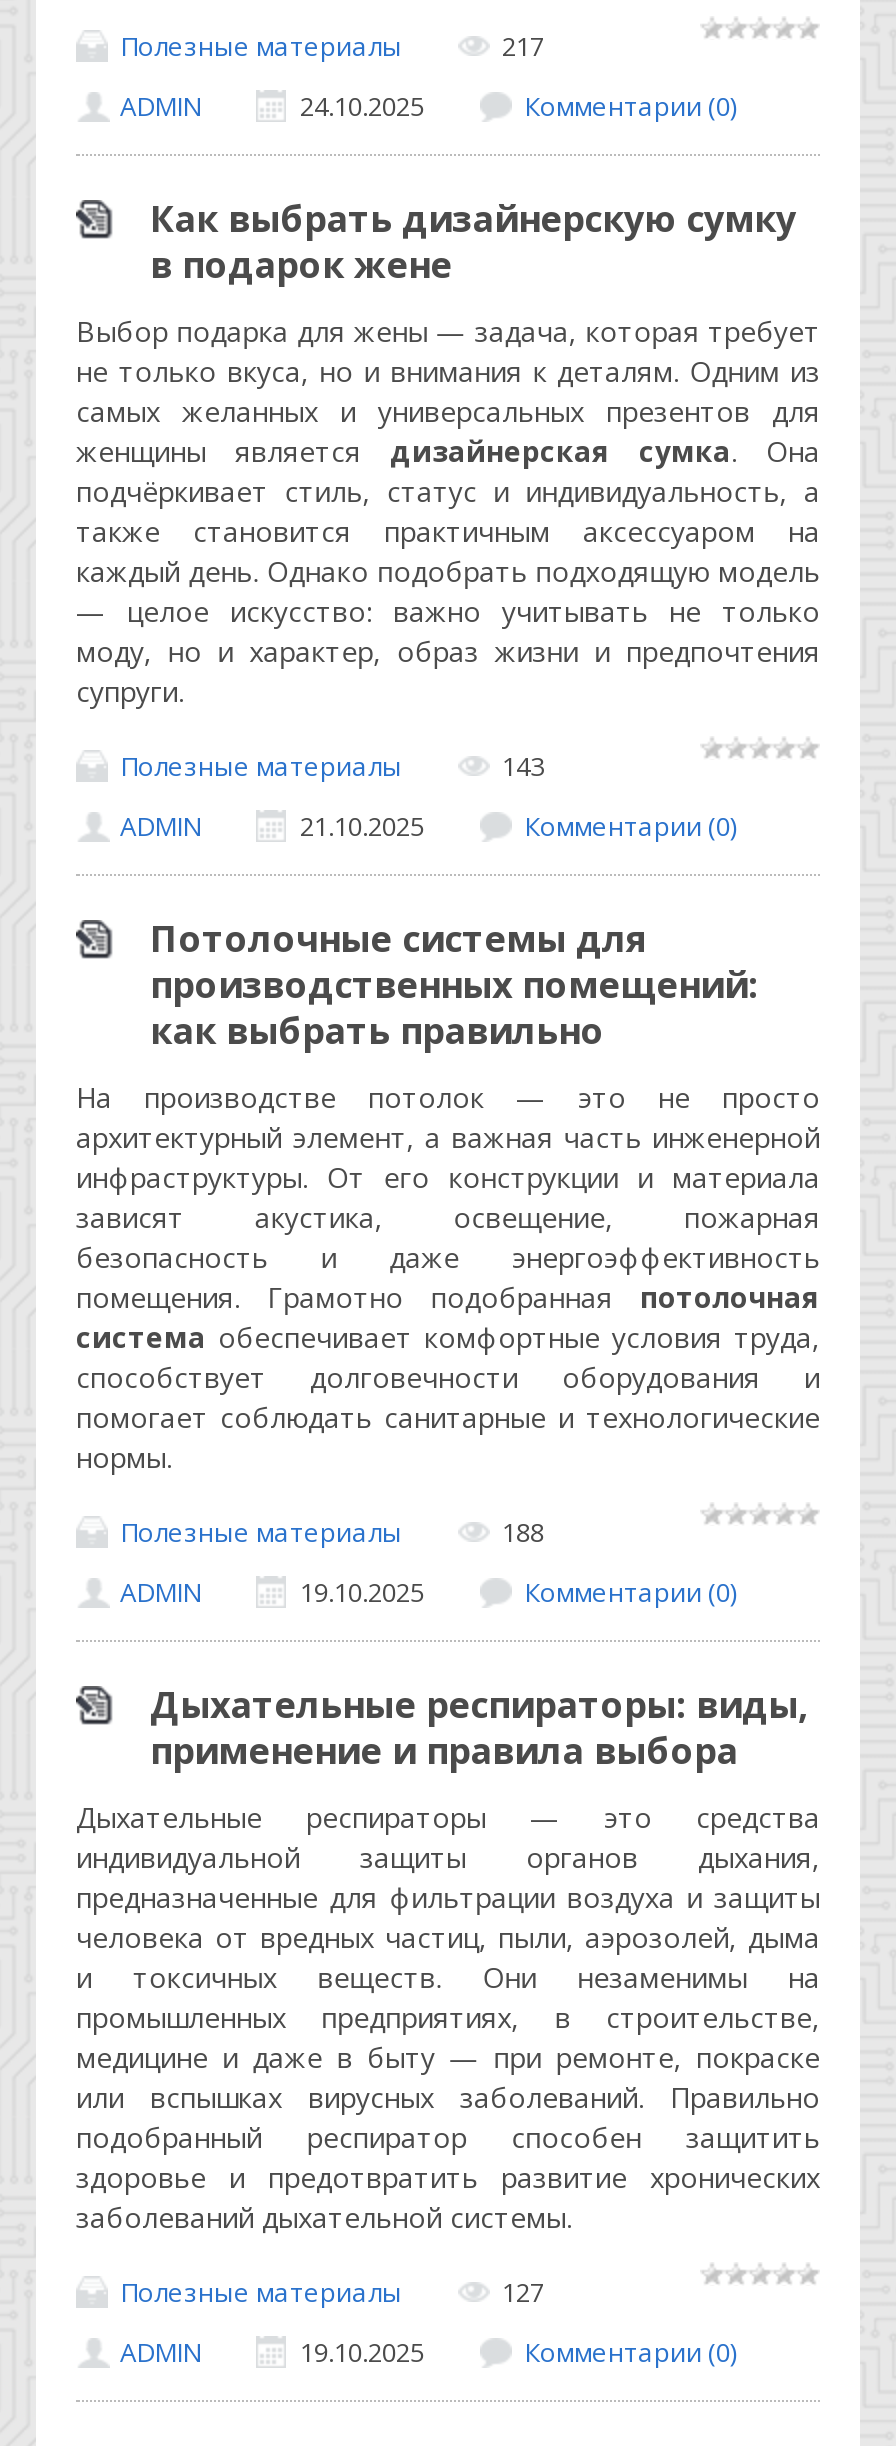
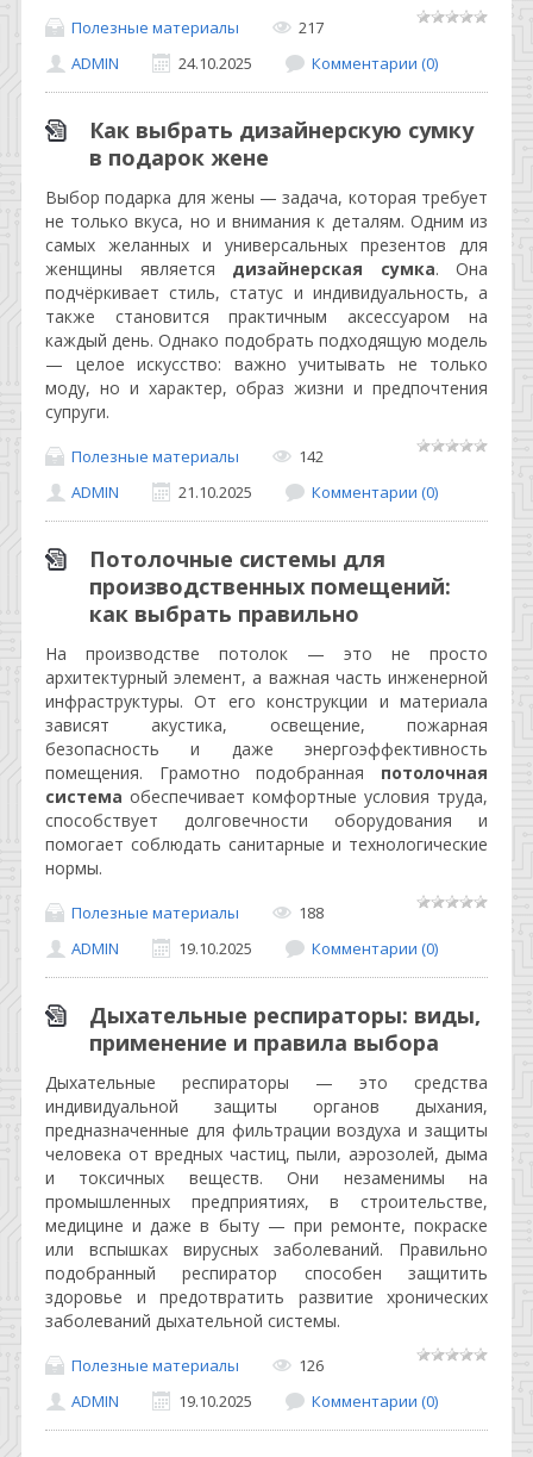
- 143
+ 142

- 127
+ 126
